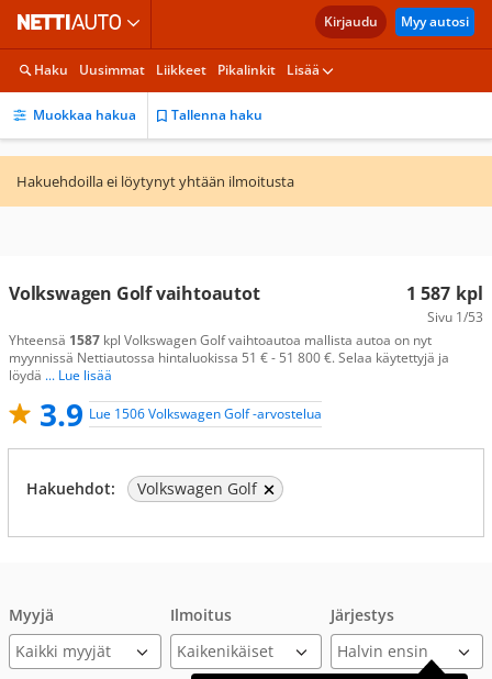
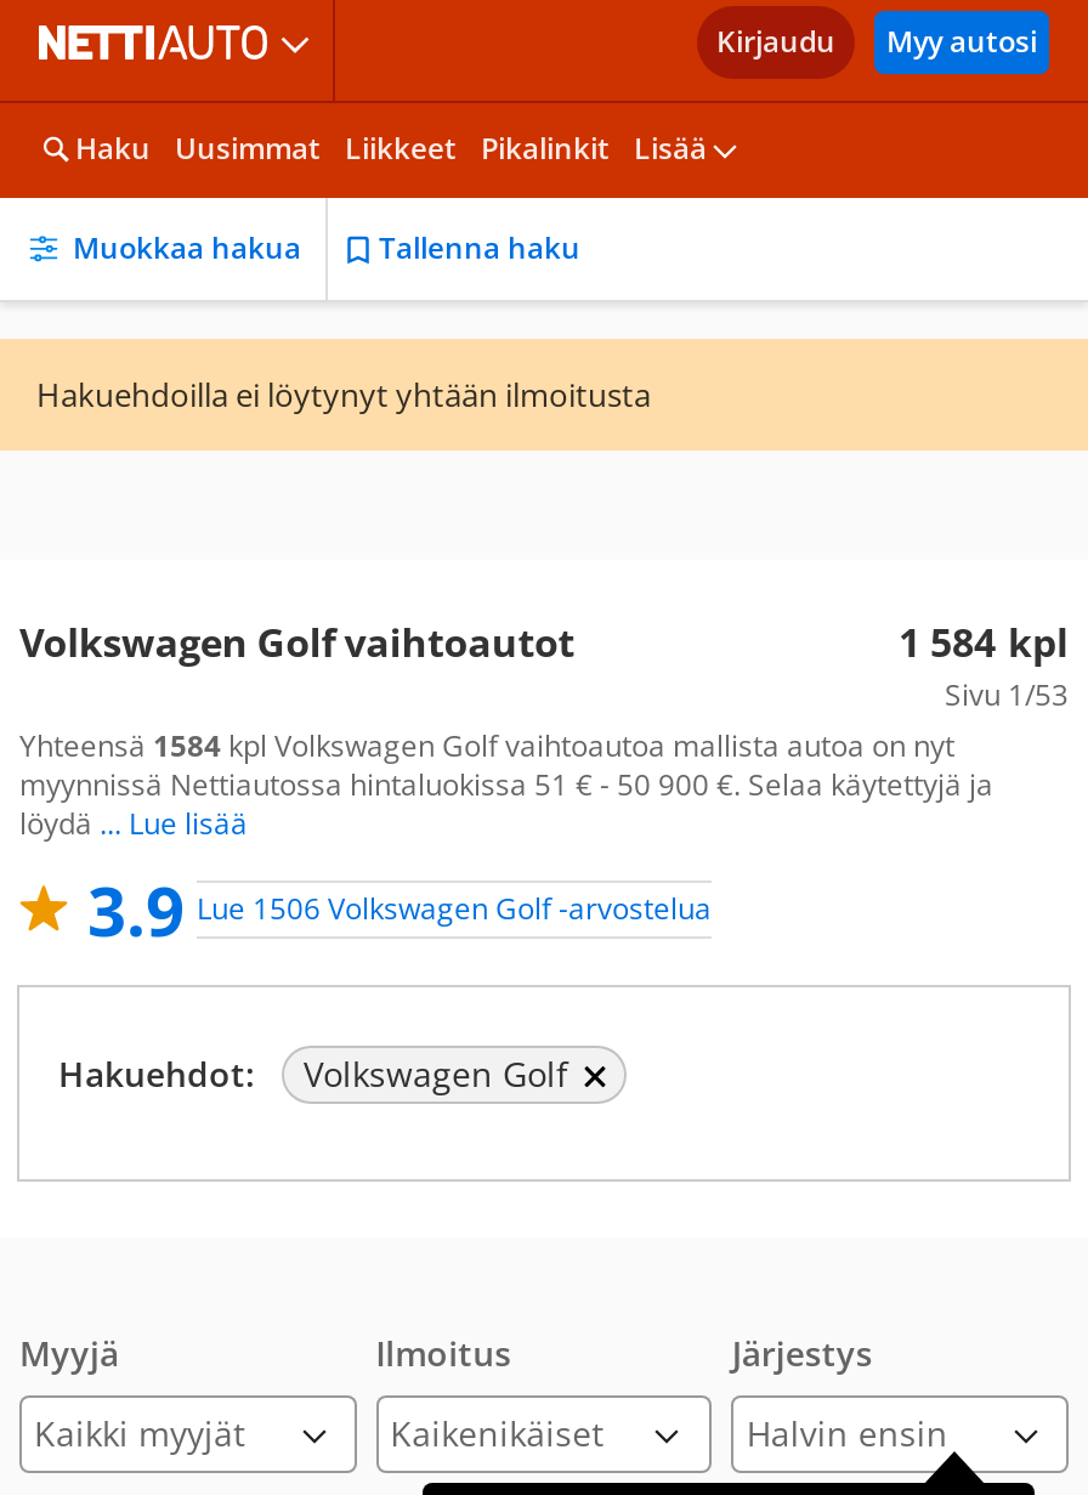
- 1 587 kpl
+ 1 584 kpl

- Yhteensä 1587 kpl Volkswagen Golf vaihtoautoa mallista autoa on nyt
+ Yhteensä 1584 kpl Volkswagen Golf vaihtoautoa mallista autoa on nyt

- myynnissä Nettiautossa hintaluokissa 51 € - 51 800 €. Selaa käytettyjä ja
+ myynnissä Nettiautossa hintaluokissa 51 € - 50 900 €. Selaa käytettyjä ja
